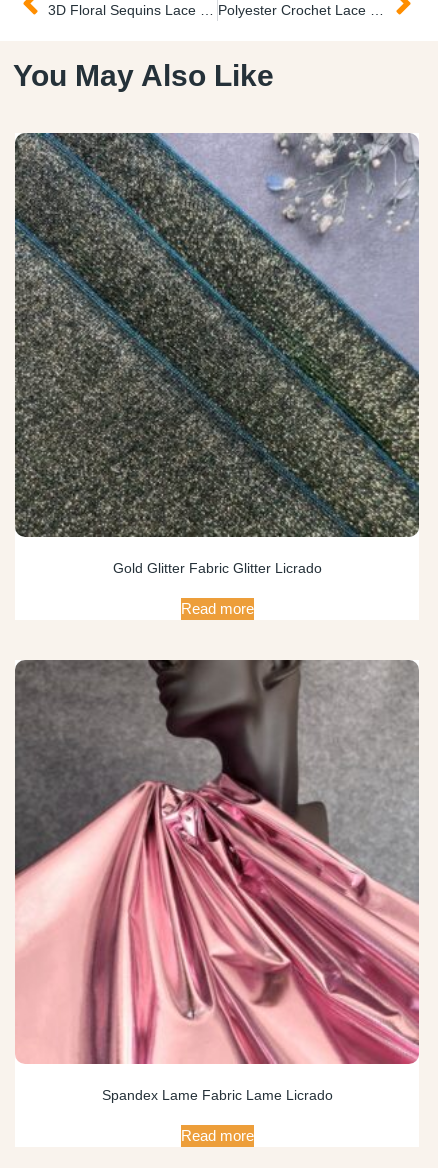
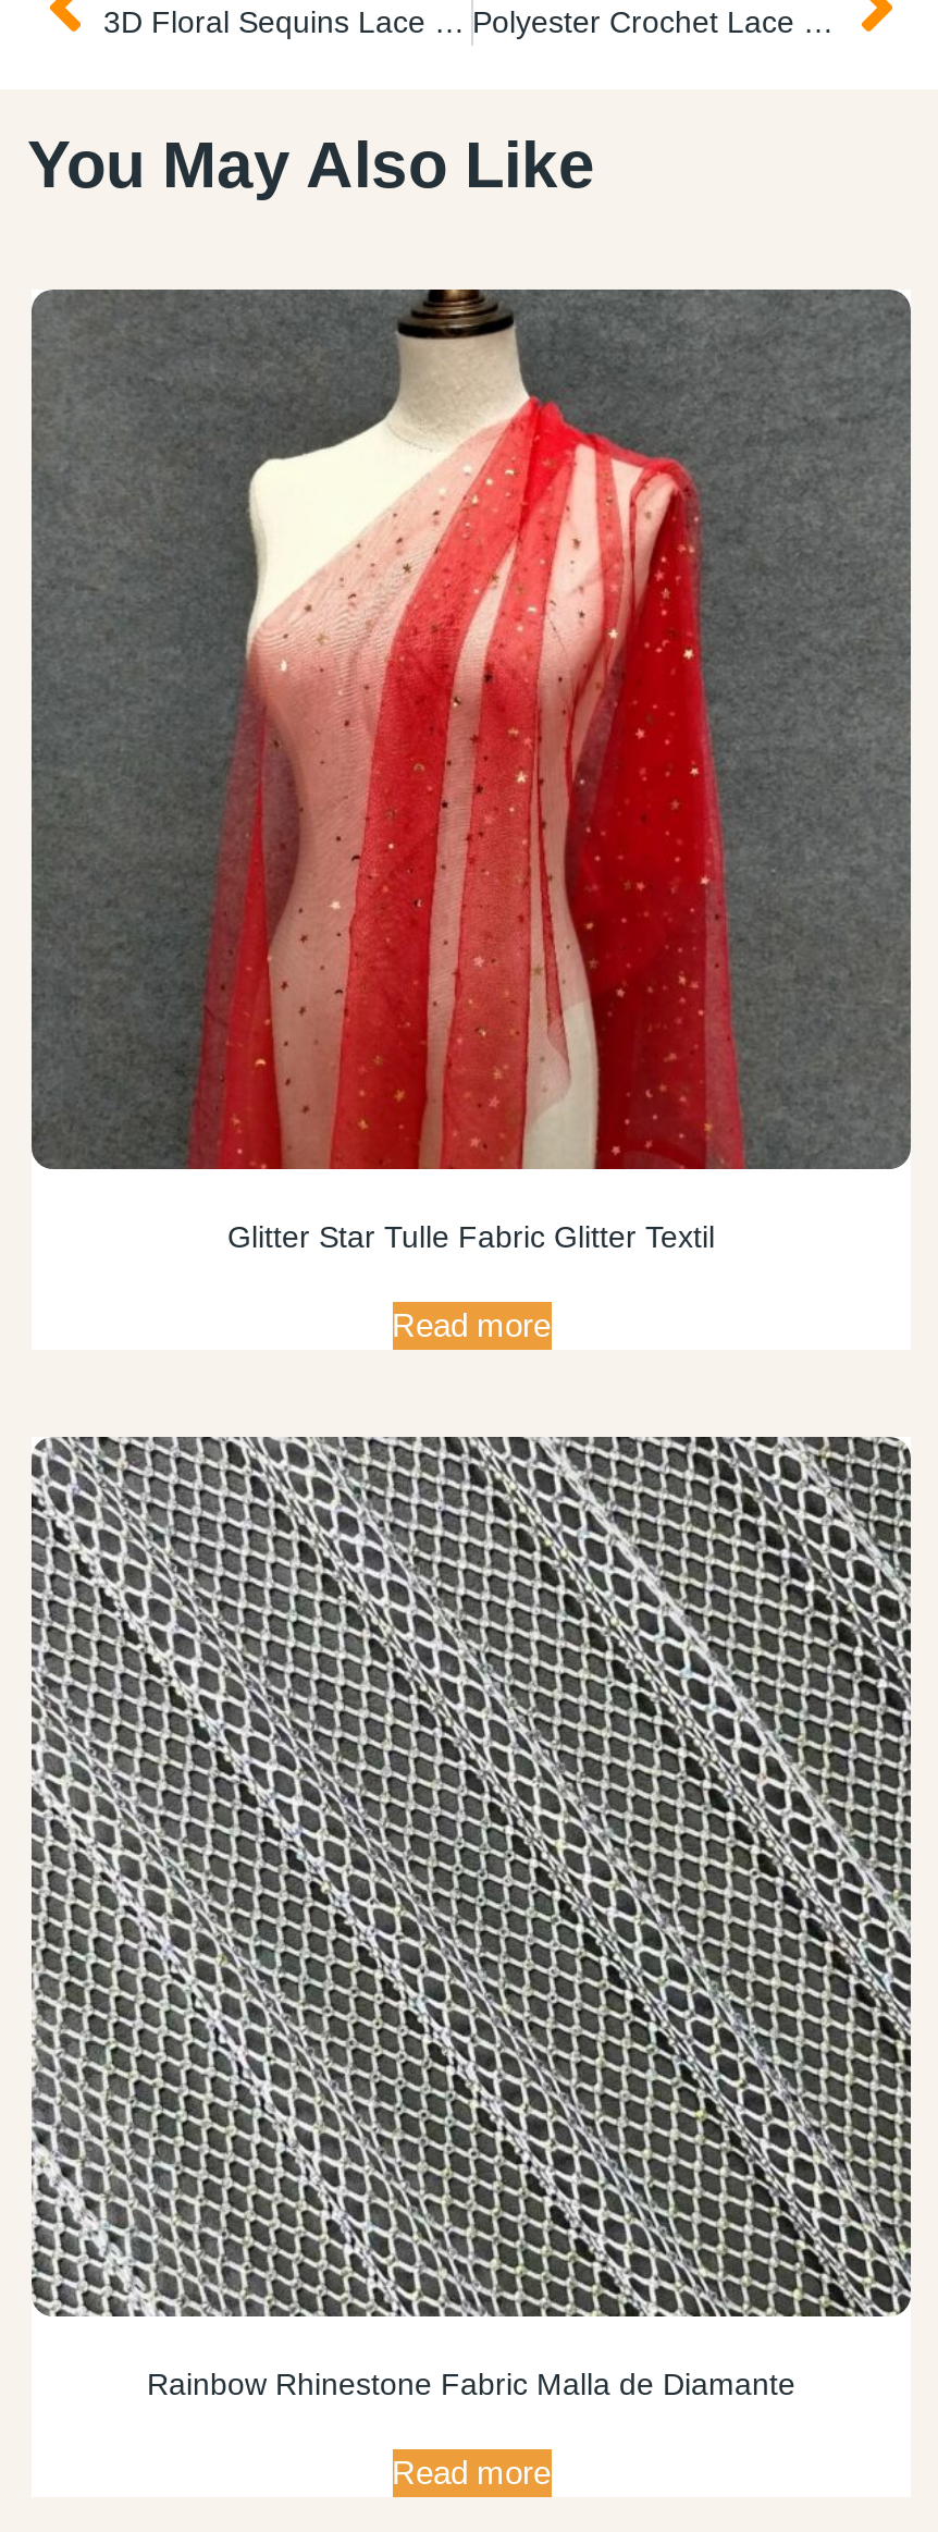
- [image]
- Gold Glitter Fabric Glitter Licrado
+ [image]
+ Glitter Star Tulle Fabric Glitter Textil

- [image]
- Spandex Lame Fabric Lame Licrado
+ [image]
+ Rainbow Rhinestone Fabric Malla de Diamante
